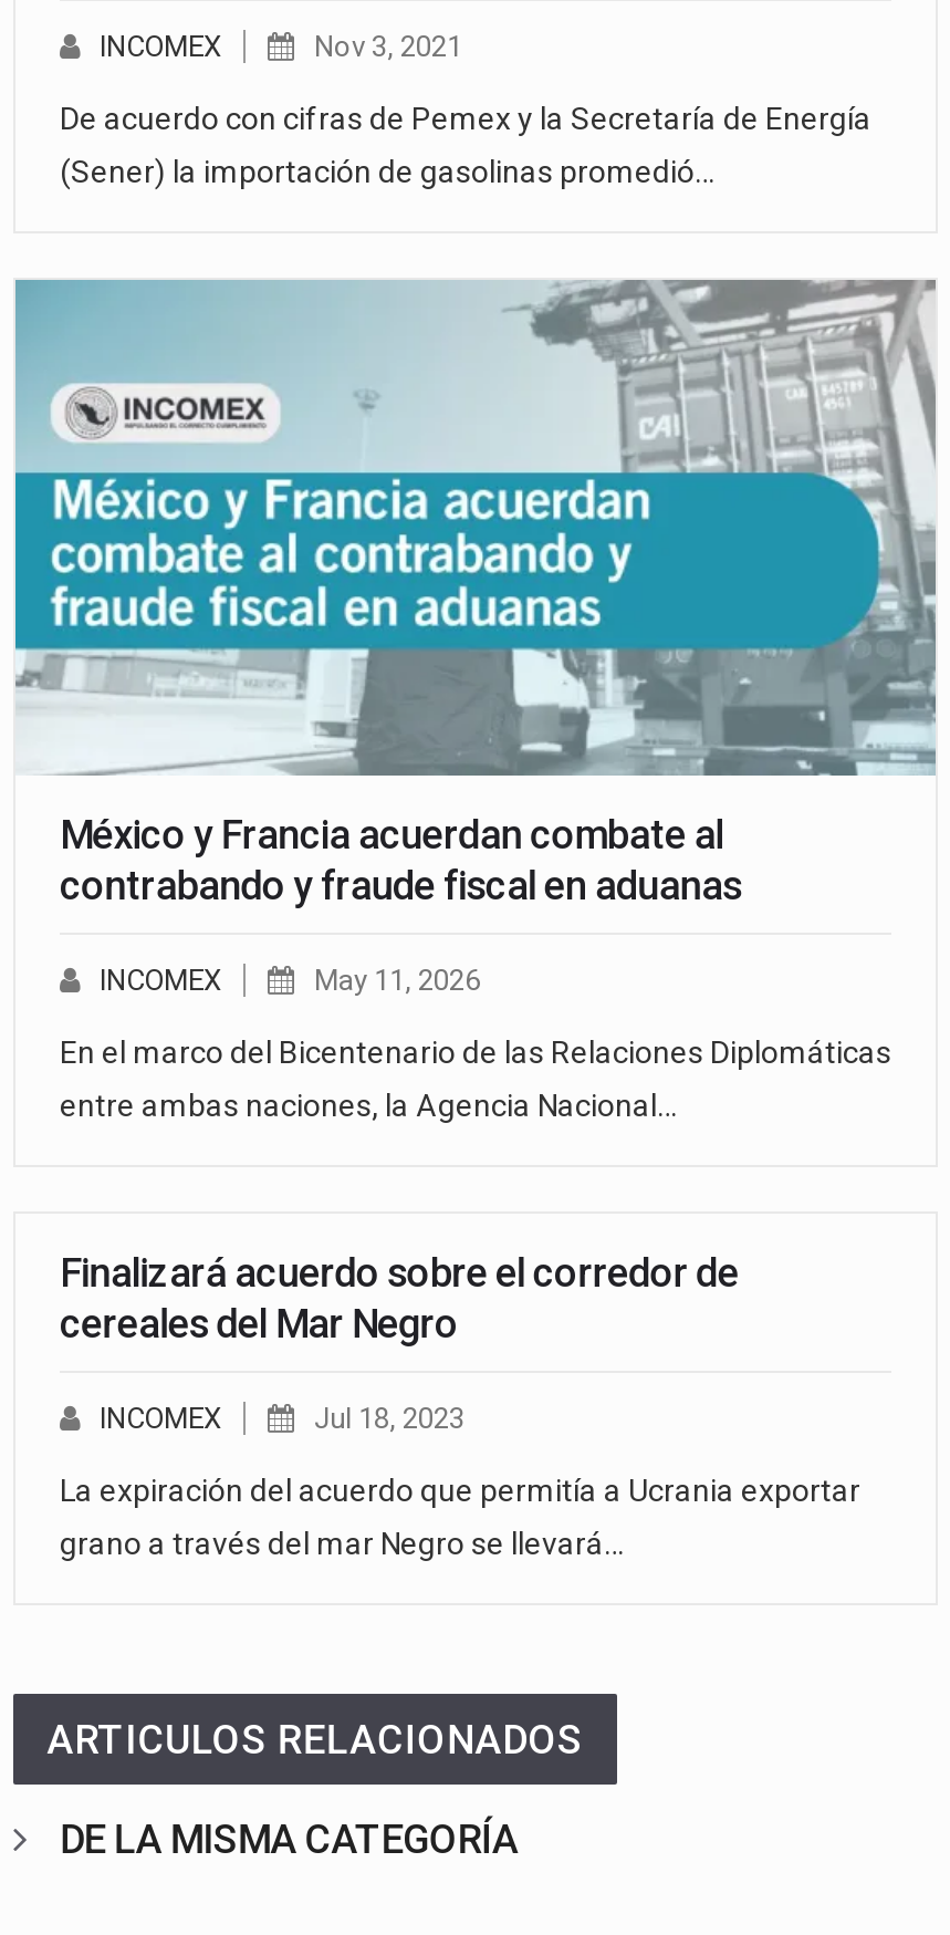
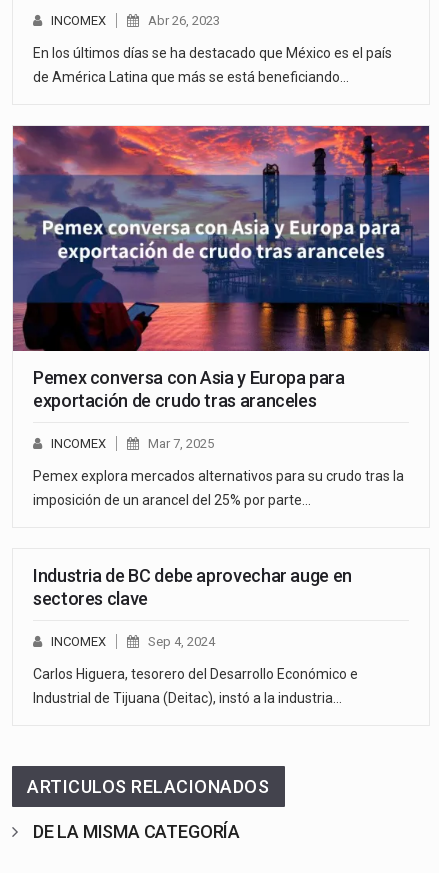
- Nov 3, 2021
+ Abr 26, 2023

- De acuerdo con cifras de Pemex y la Secretaría de Energía
+ En los últimos días se ha destacado que México es el país

- (Sener) la importación de gasolinas promedió…
+ de América Latina que más se está beneficiando…

- [image]
- México y Francia acuerdan combate al
- contrabando y fraude fiscal en aduanas
+ [image]
+ Pemex conversa con Asia y Europa para
+ exportación de crudo tras aranceles

- May 11, 2026
+ Mar 7, 2025

- En el marco del Bicentenario de las Relaciones Diplomáticas
+ Pemex explora mercados alternativos para su crudo tras la

- entre ambas naciones, la Agencia Nacional…
+ imposición de un arancel del 25% por parte…

- Finalizará acuerdo sobre el corredor de
- cereales del Mar Negro
+ Industria de BC debe aprovechar auge en
+ sectores clave

- Jul 18, 2023
+ Sep 4, 2024

- La expiración del acuerdo que permitía a Ucrania exportar
+ Carlos Higuera, tesorero del Desarrollo Económico e

- grano a través del mar Negro se llevará…
+ Industrial de Tijuana (Deitac), instó a la industria…
